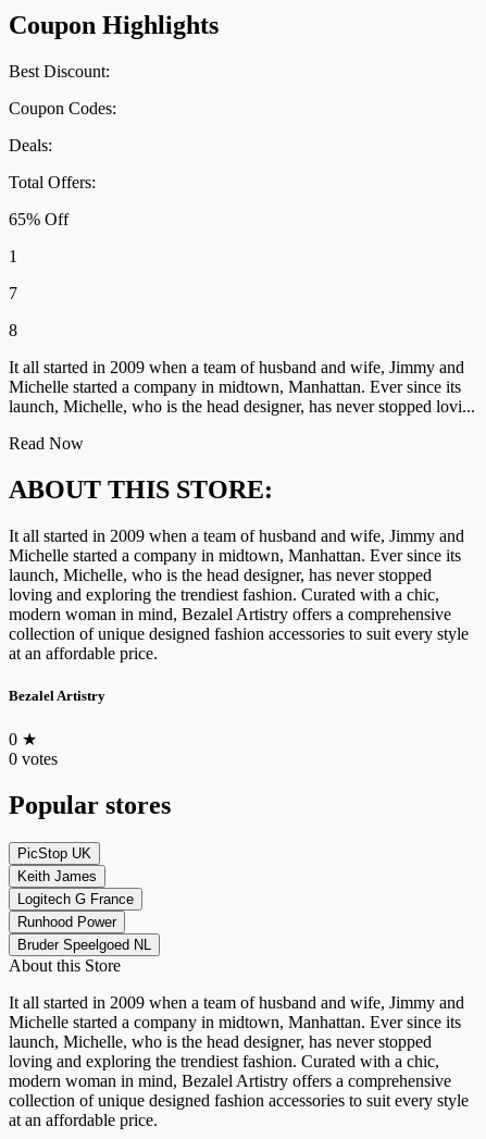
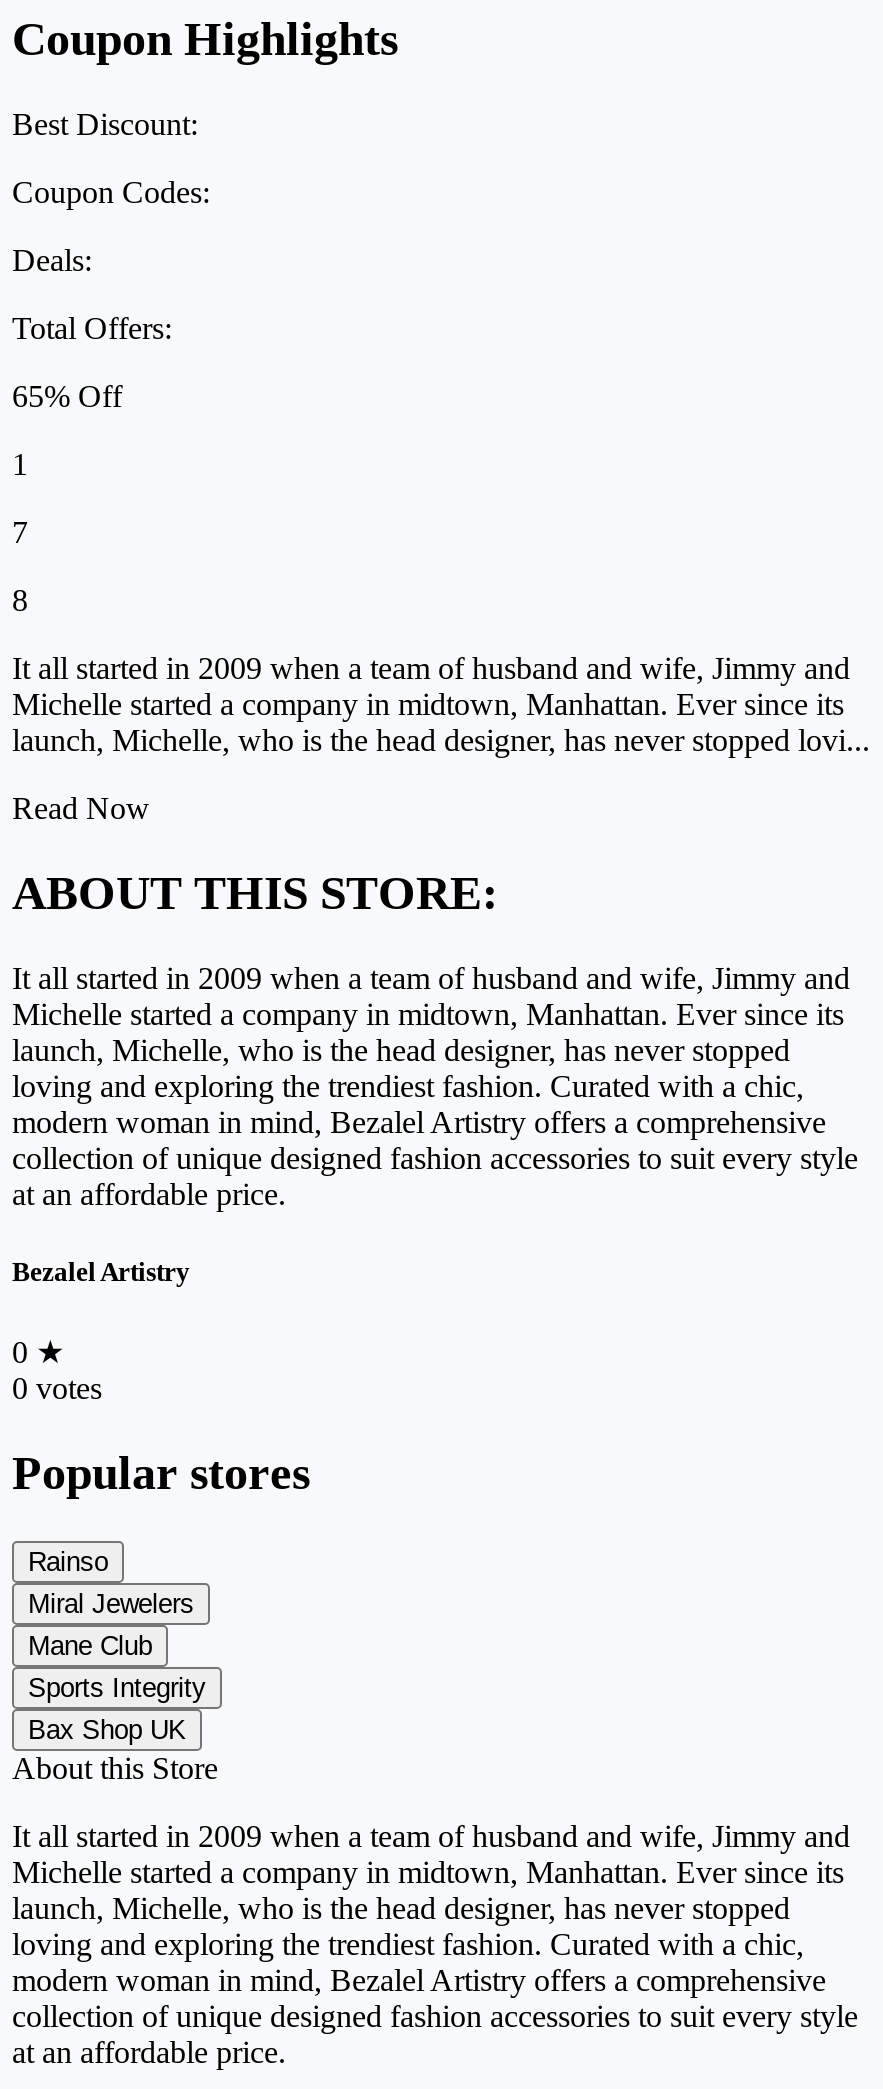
- PicStop UK
- Keith James
- Logitech G France
- Runhood Power
- Bruder Speelgoed NL
+ Rainso
+ Miral Jewelers
+ Mane Club
+ Sports Integrity
+ Bax Shop UK
